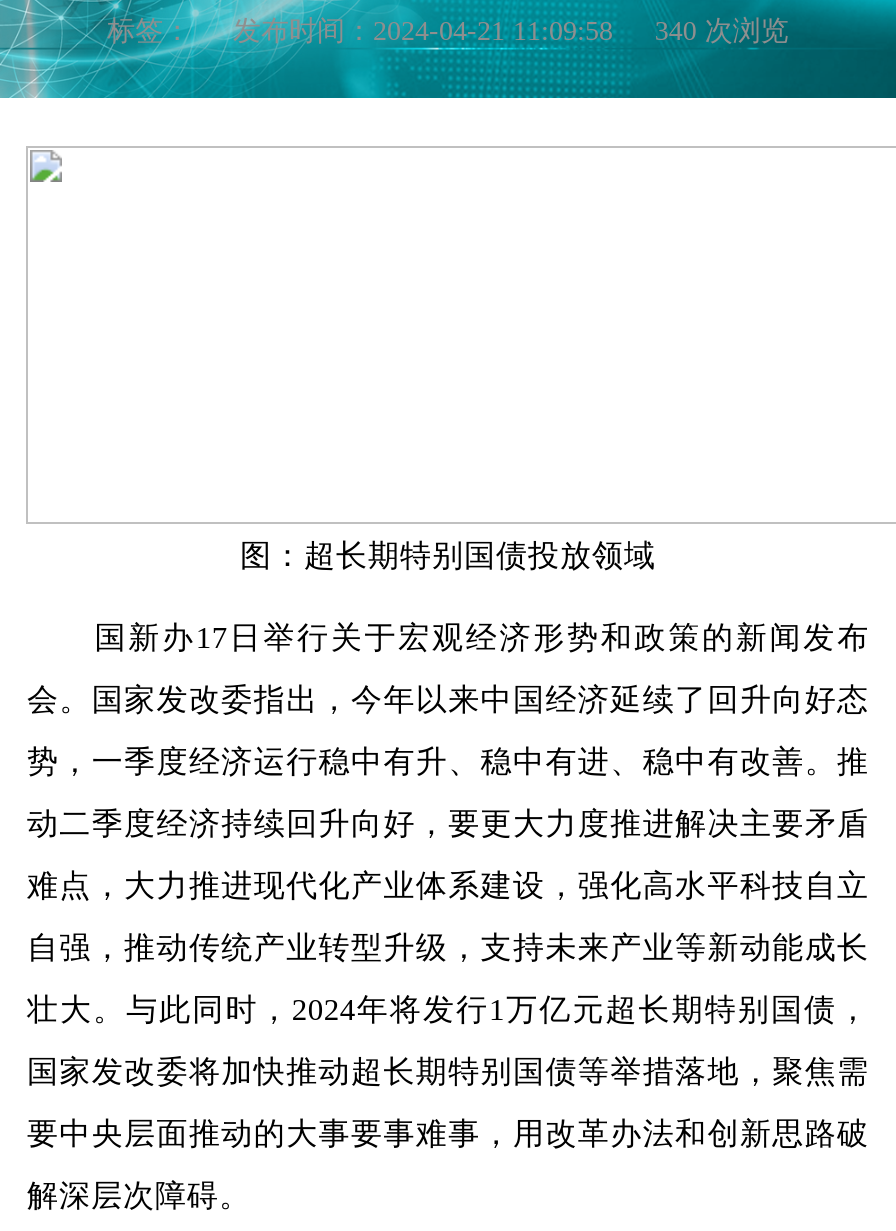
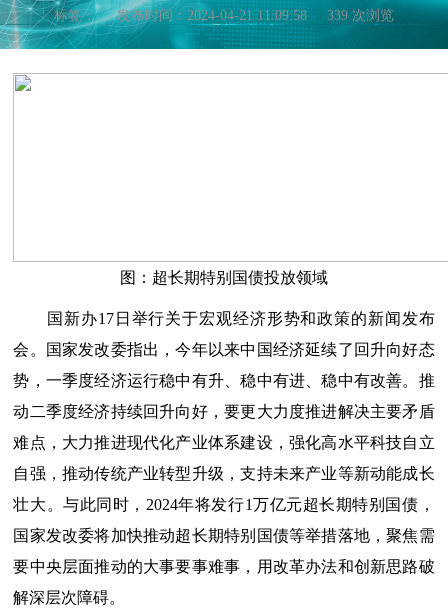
- 340 次浏览
+ 339 次浏览
